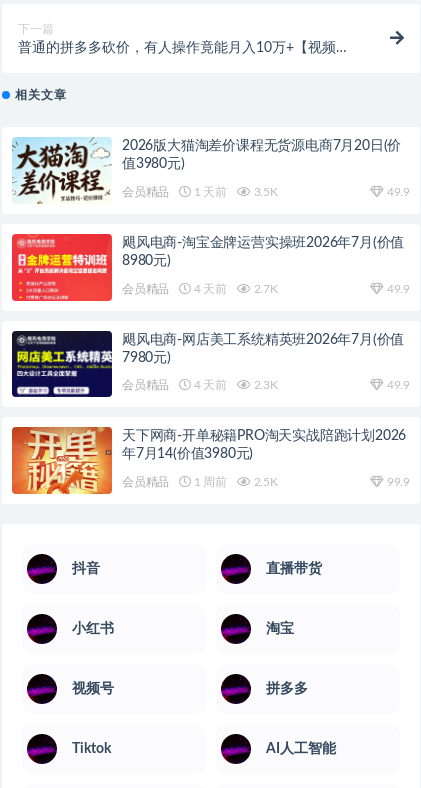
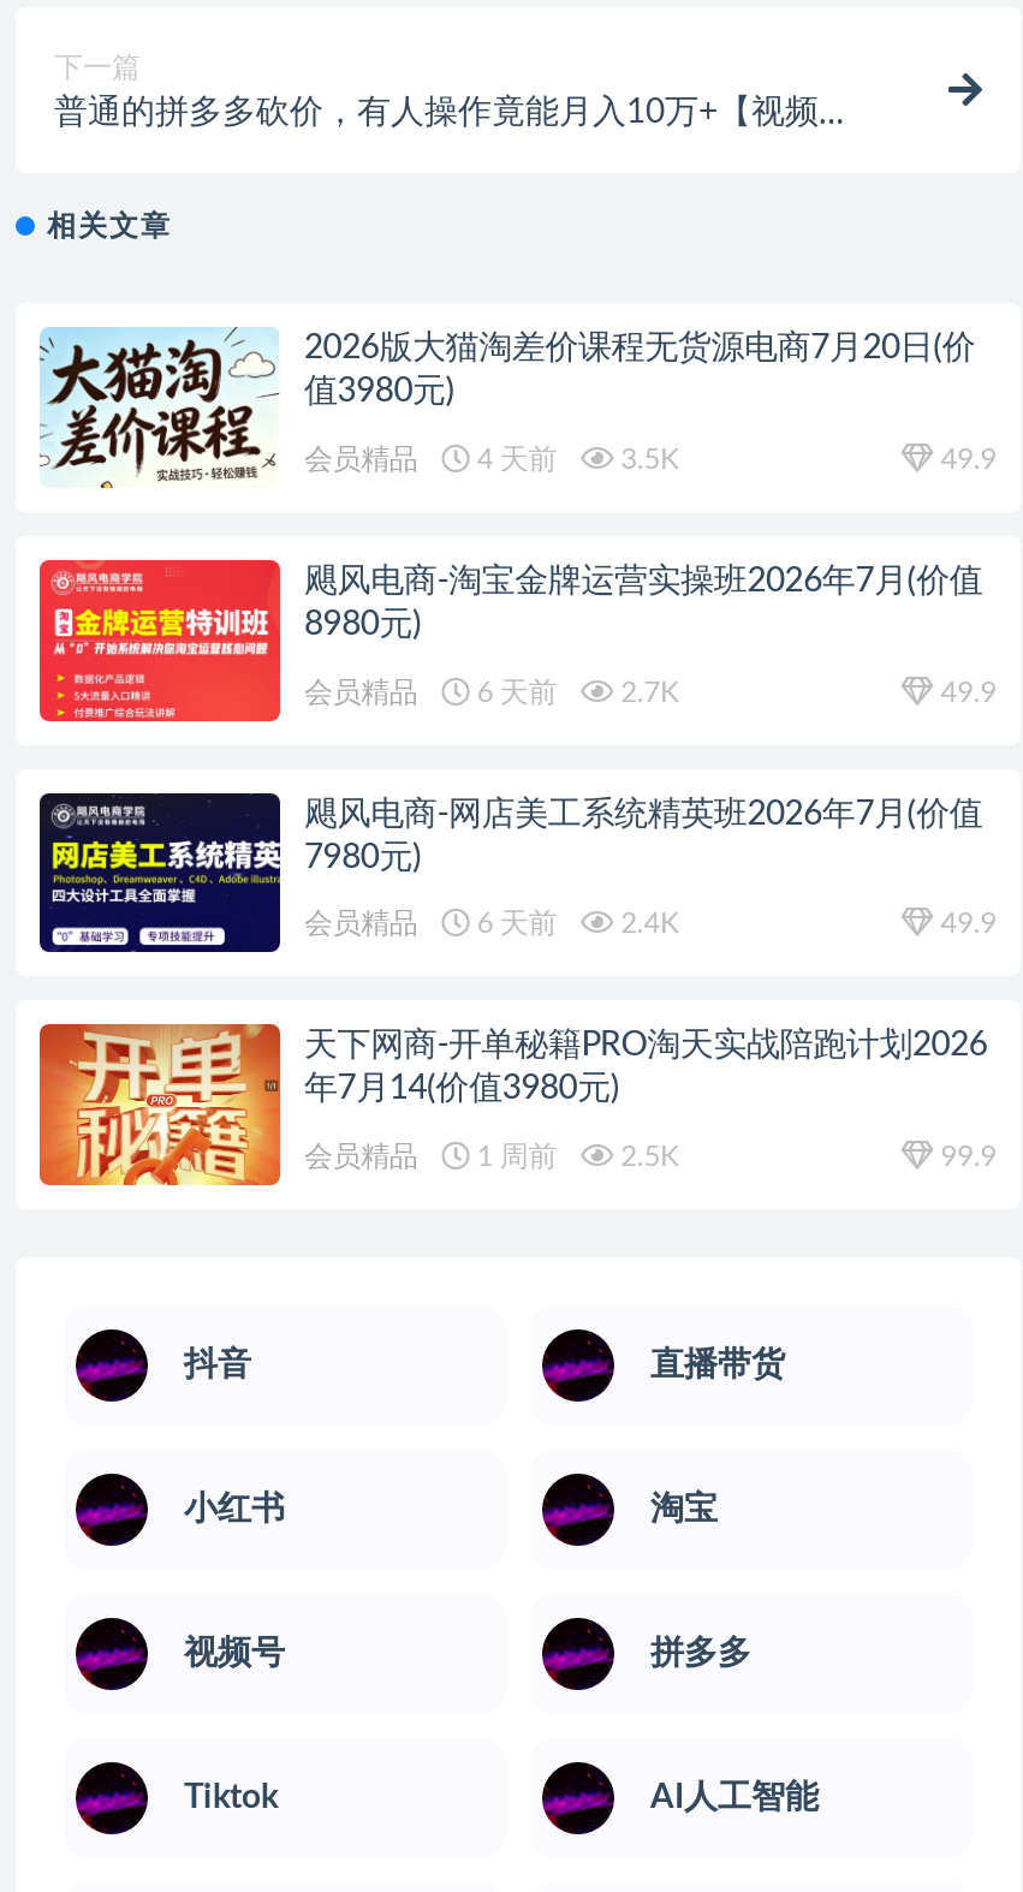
- 会员精品 1 天前 3.5K
+ 会员精品 4 天前 3.5K

- 会员精品 4 天前 2.7K
+ 会员精品 6 天前 2.7K

- 4 天前
- 2.3K
+ 6 天前
+ 2.4K
